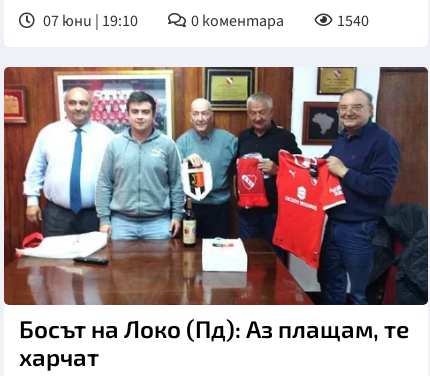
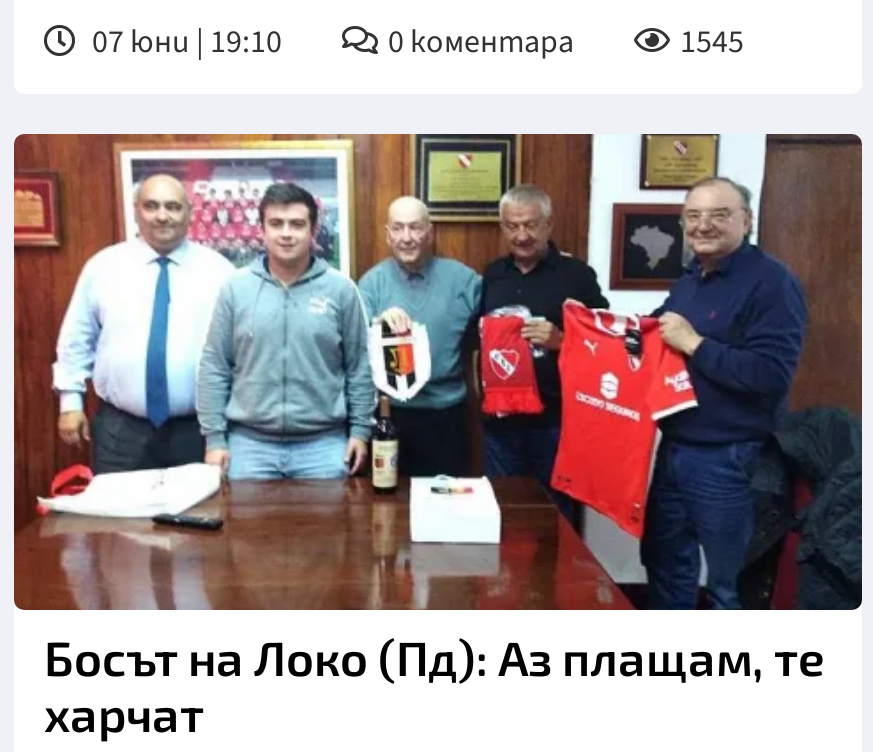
- 1540
+ 1545
